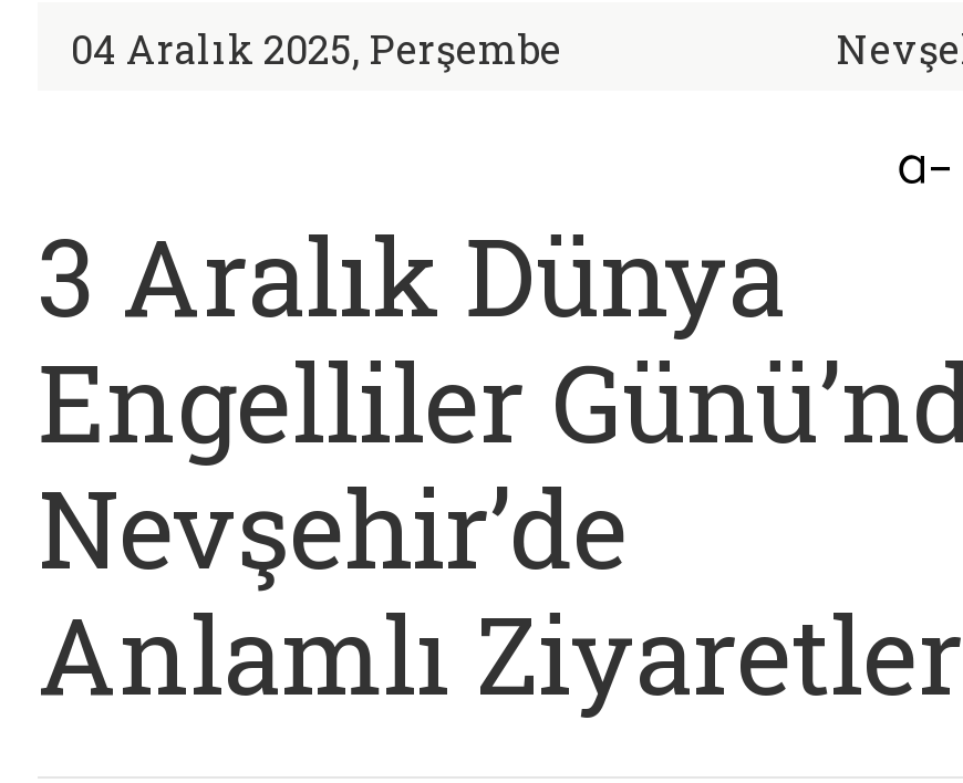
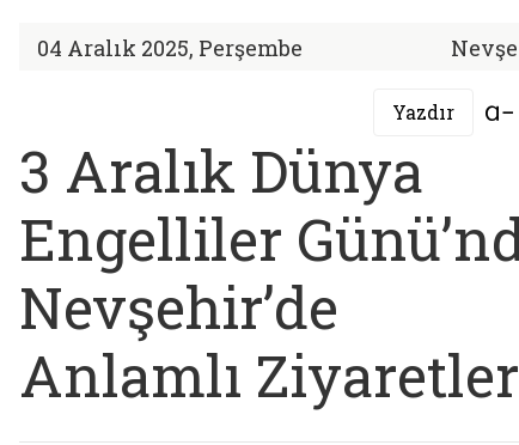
+ Yazdır
